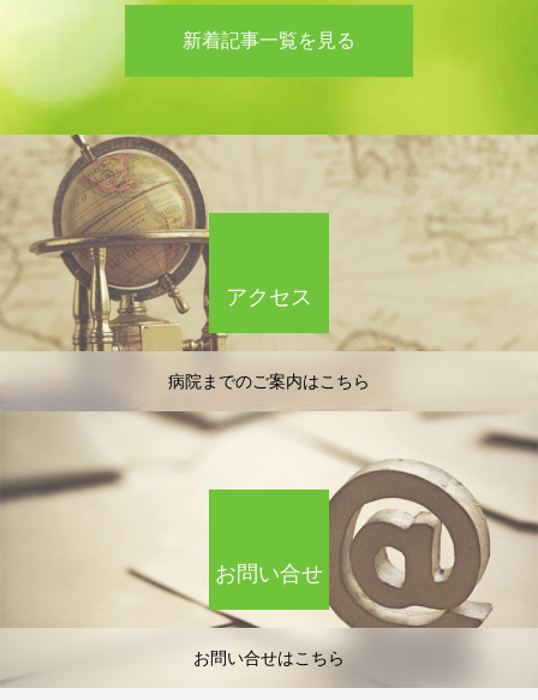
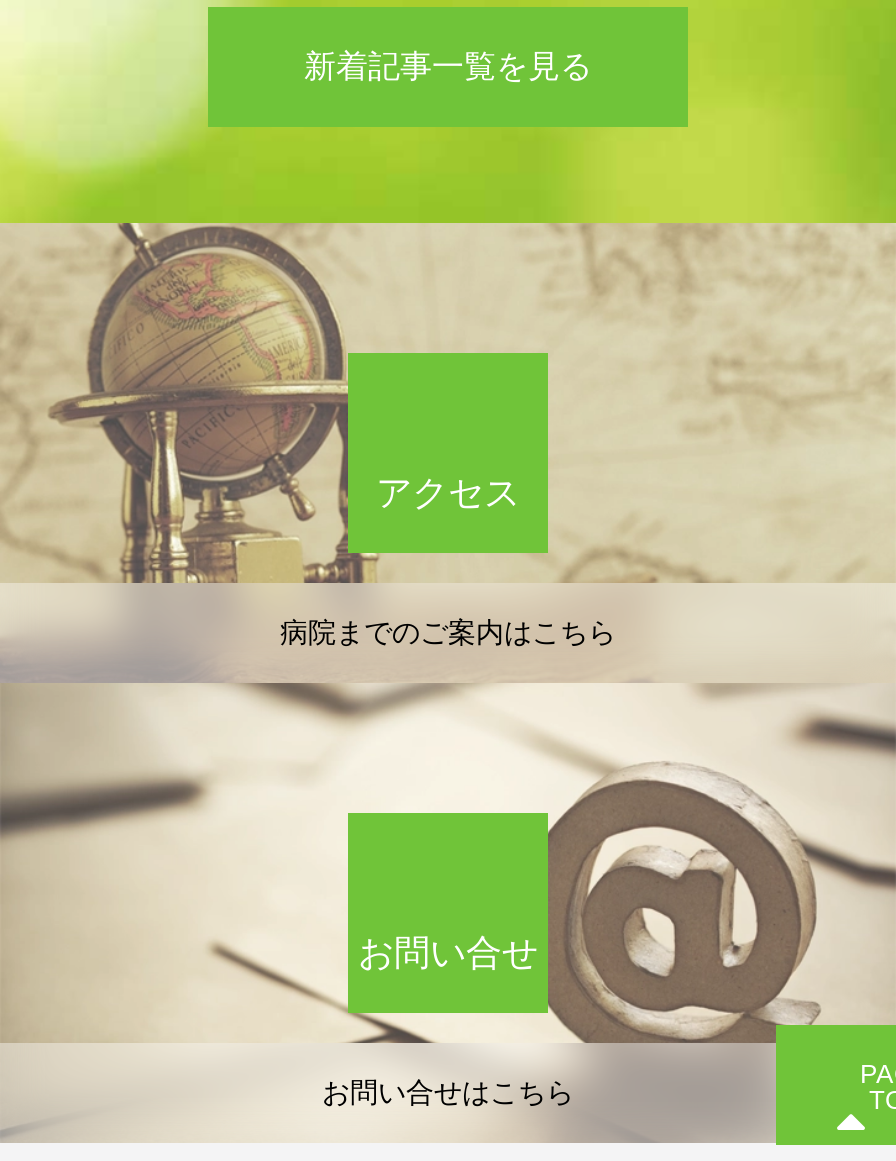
- [image]
+ [image]
